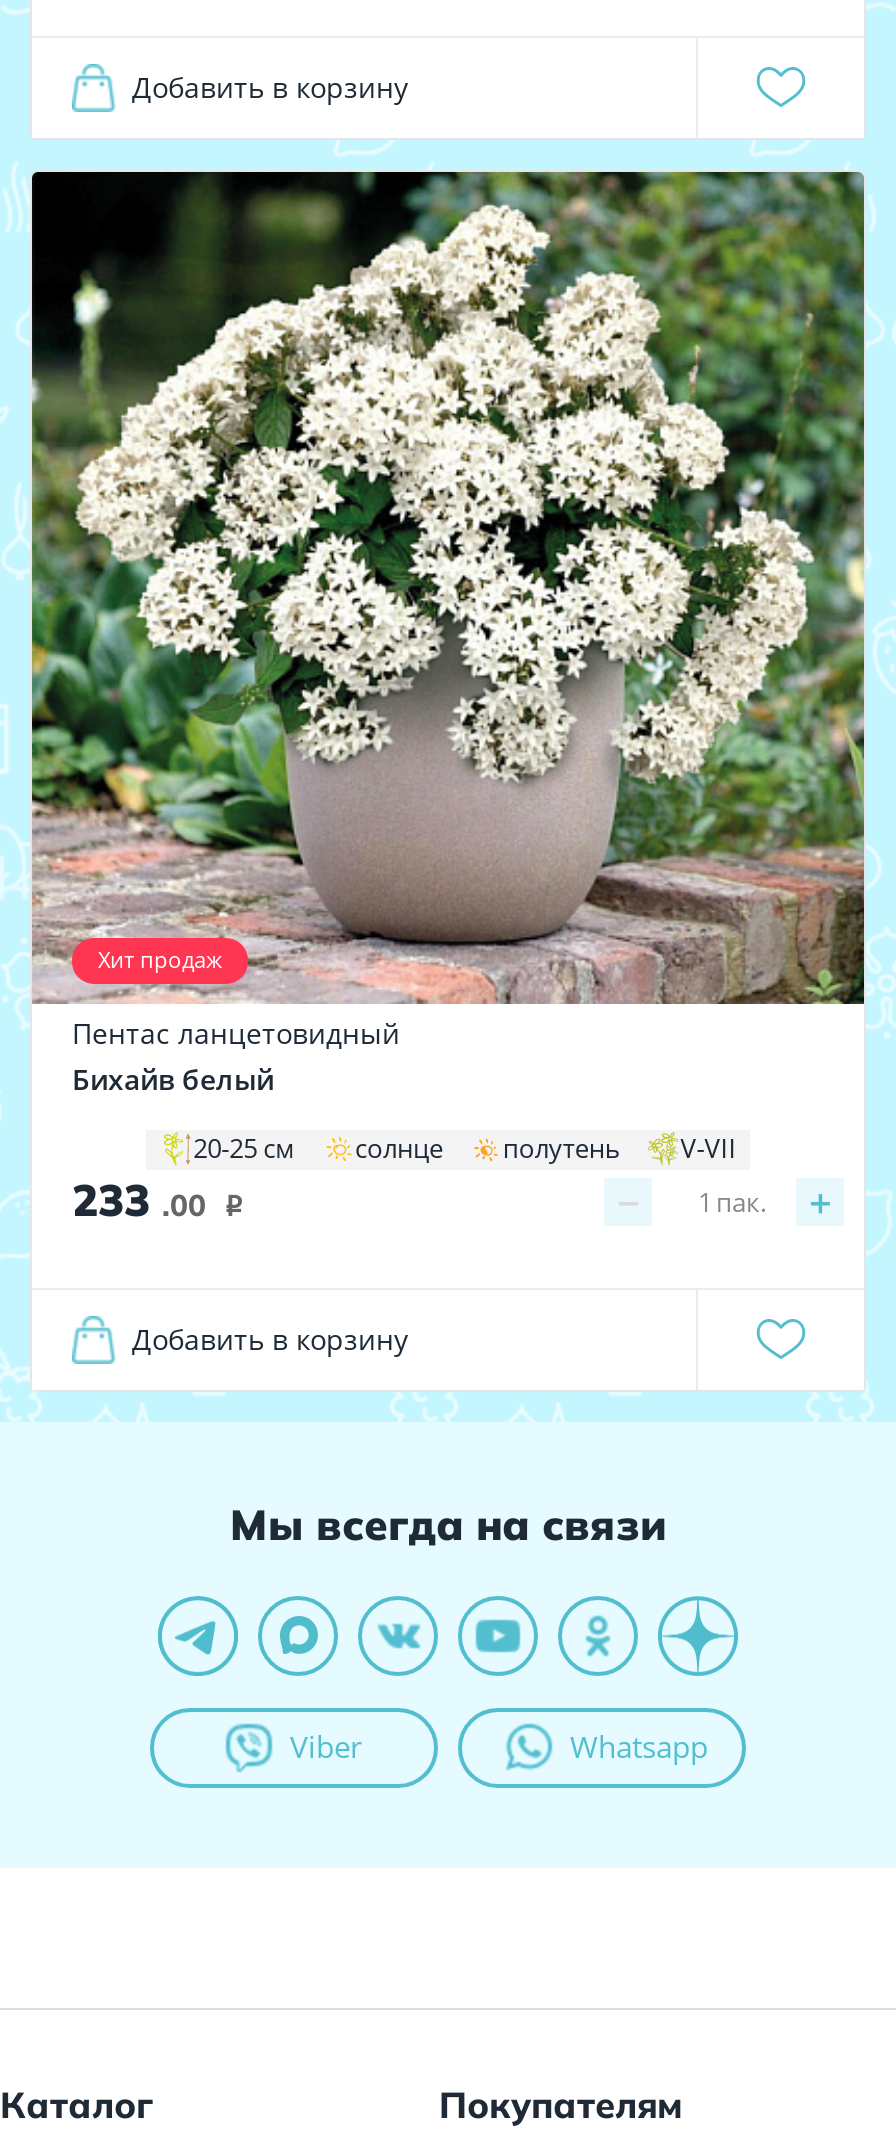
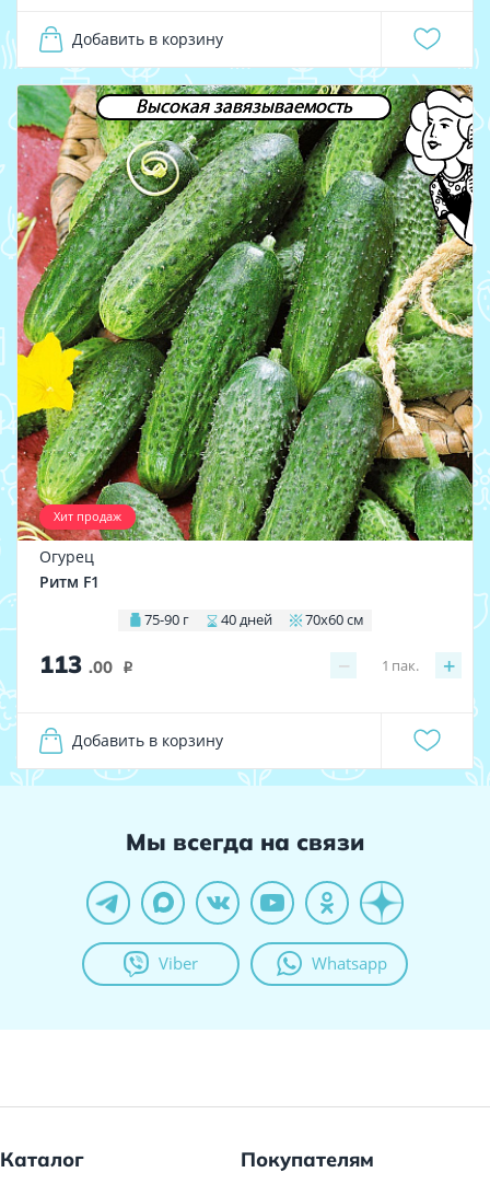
+ Высокая завязываемость

- [image]
- Пентас ланцетовидный
- Бихайв белый
- 20-25 см
- солнце
- полутень
- V-VII
- 233.00
+ [image]
+ Огурец
+ Ритм F1
+ 75-90 г
+ 40 дней
+ 70х60 см
+ 113.00
